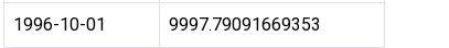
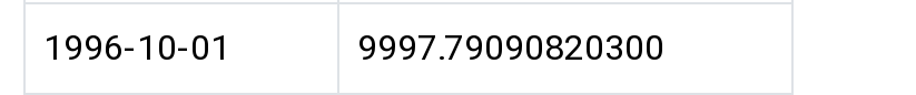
- 9997.79091669353
+ 9997.79090820300
